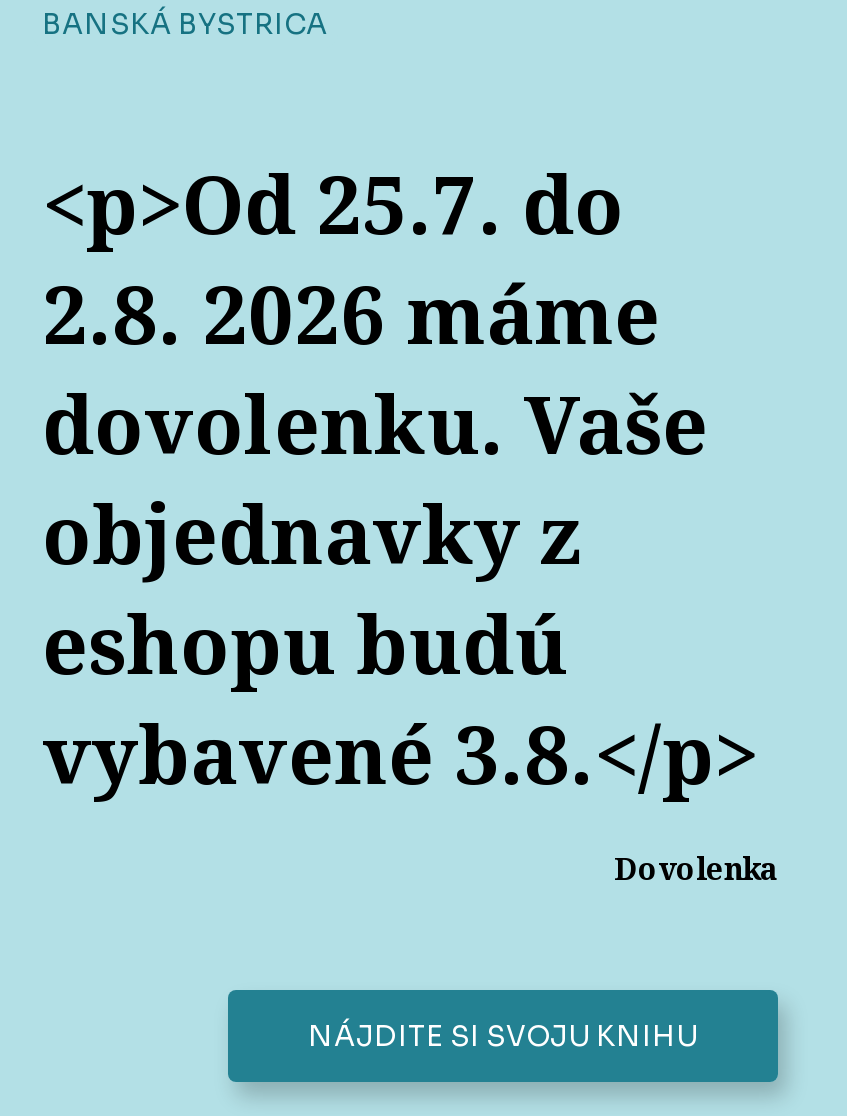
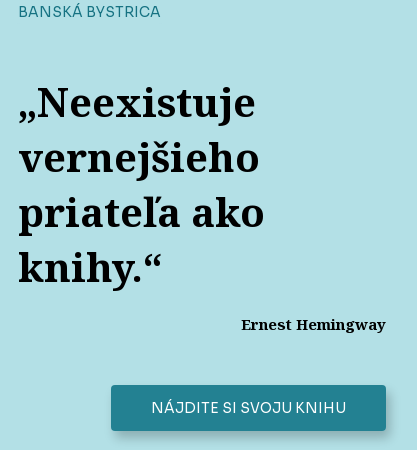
- <p>Od 25.7. do
- 2.8. 2026 máme
- dovolenku. Vaše
- objednavky z
- eshopu budú
- vybavené 3.8.</p>
- Dovolenka
+ „Neexistuje
+ vernejšieho
+ priateľa ako
+ knihy.“
+ Ernest Hemingway
